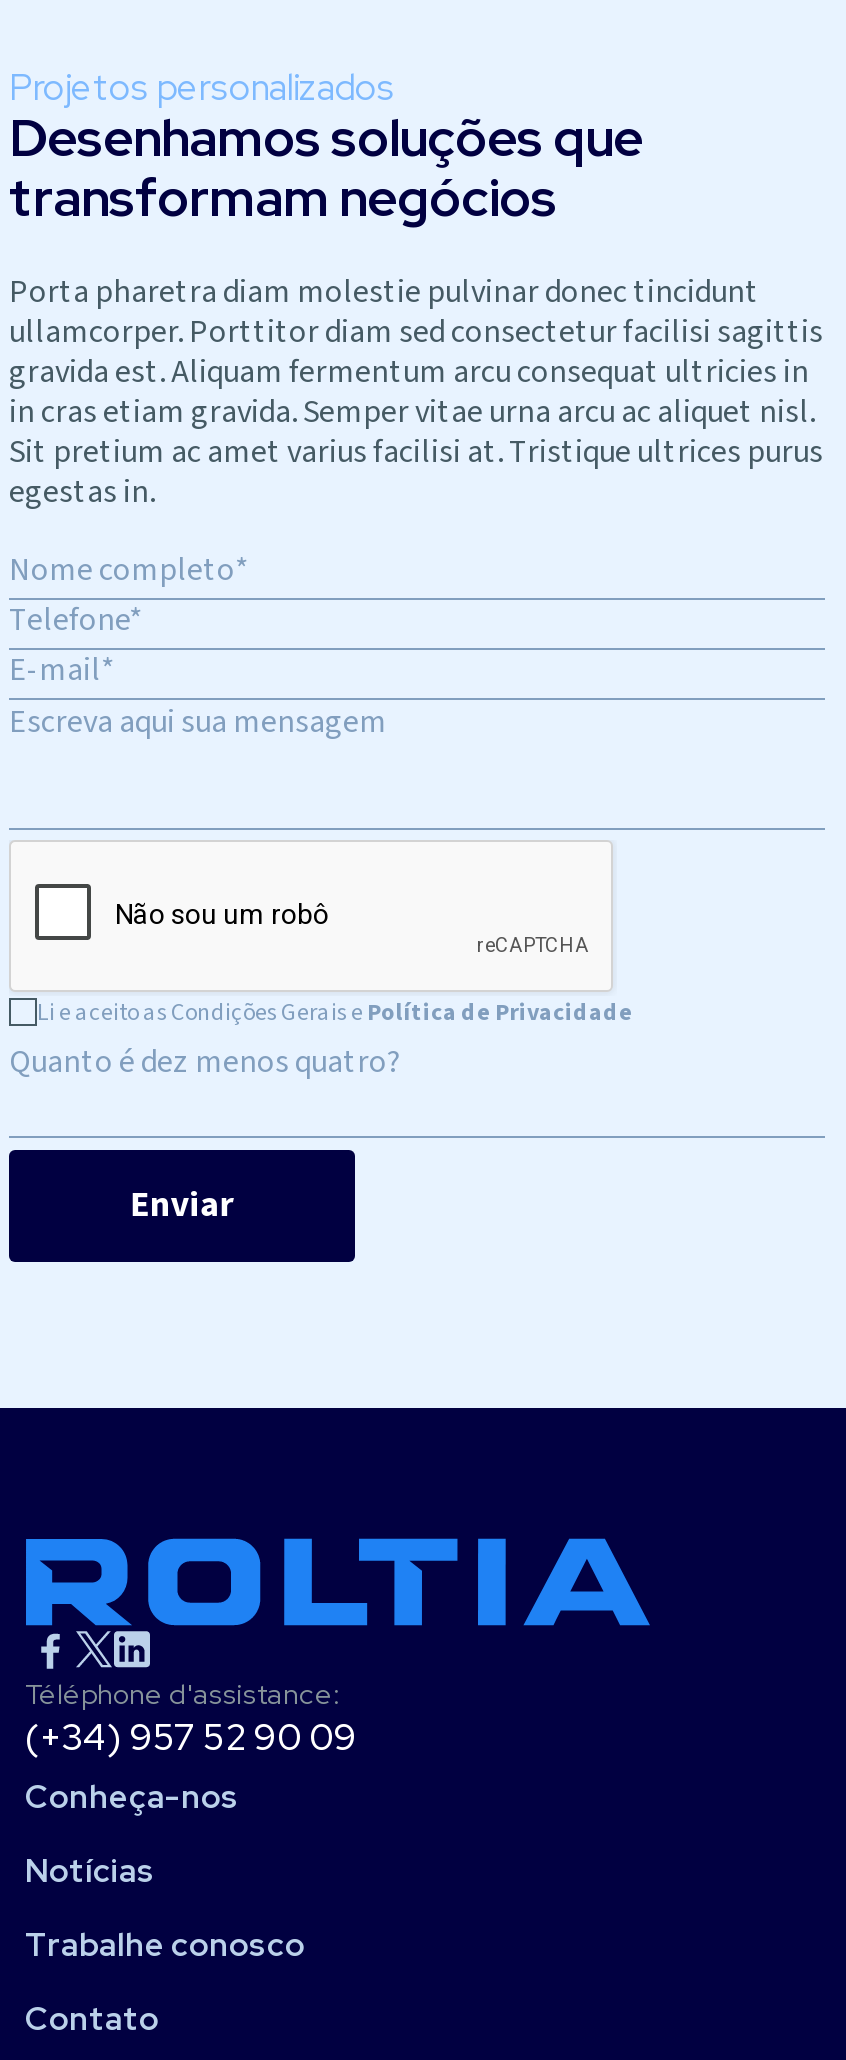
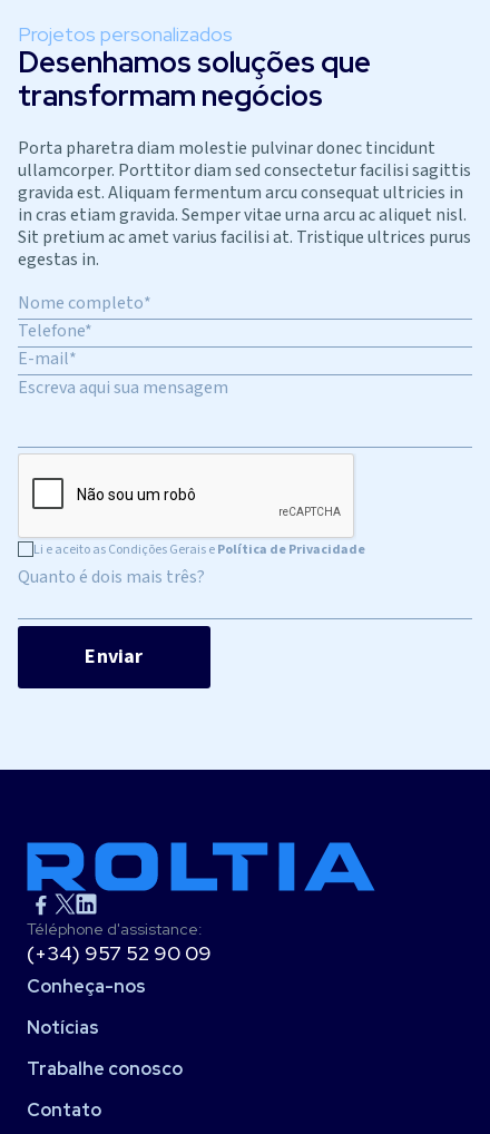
- Quanto é dez menos quatro?
+ Quanto é dois mais três?
